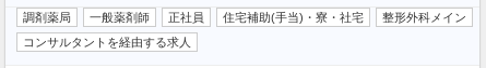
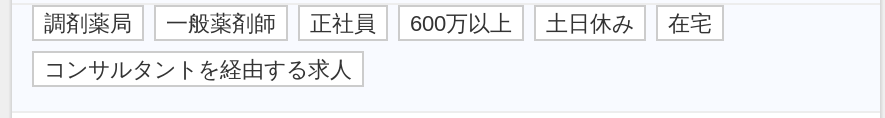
- 住宅補助(手当)・寮・社宅
- 整形外科メイン
+ 600万以上
+ 土日休み
+ 在宅
